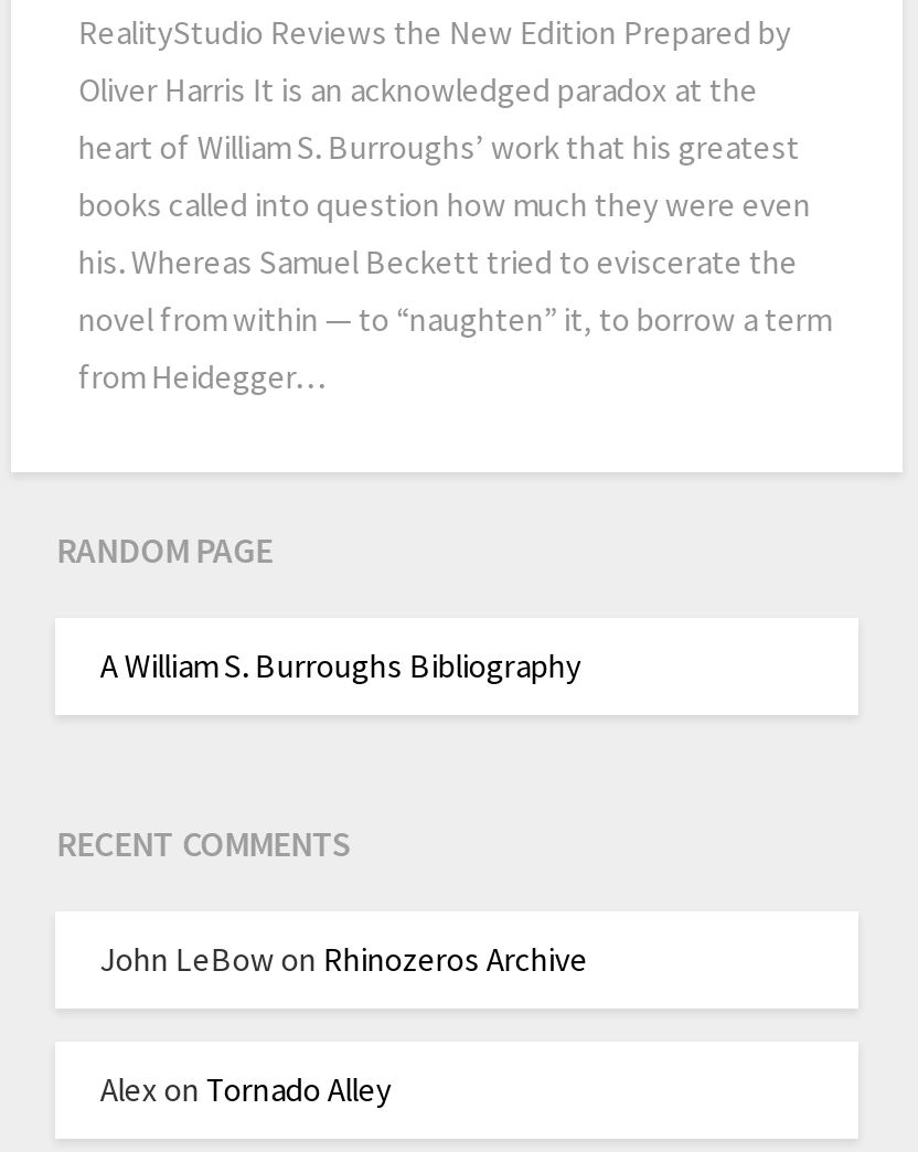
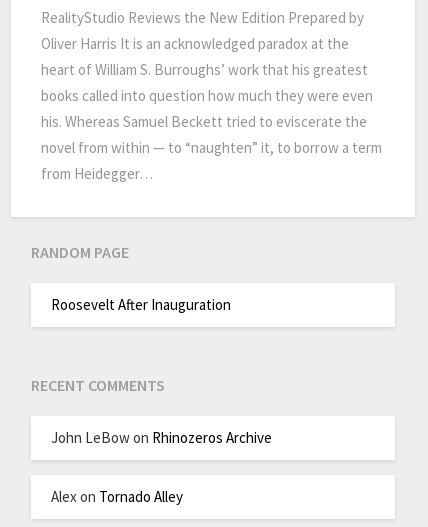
- A William S. Burroughs Bibliography
+ Roosevelt After Inauguration
